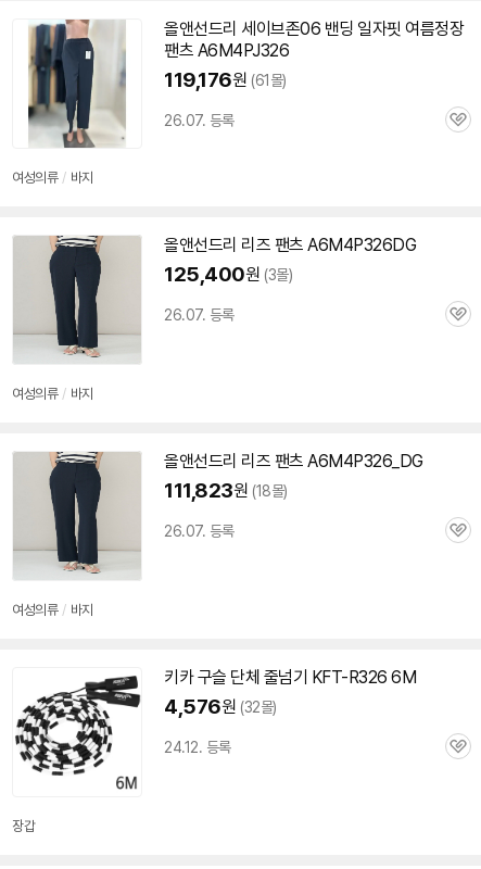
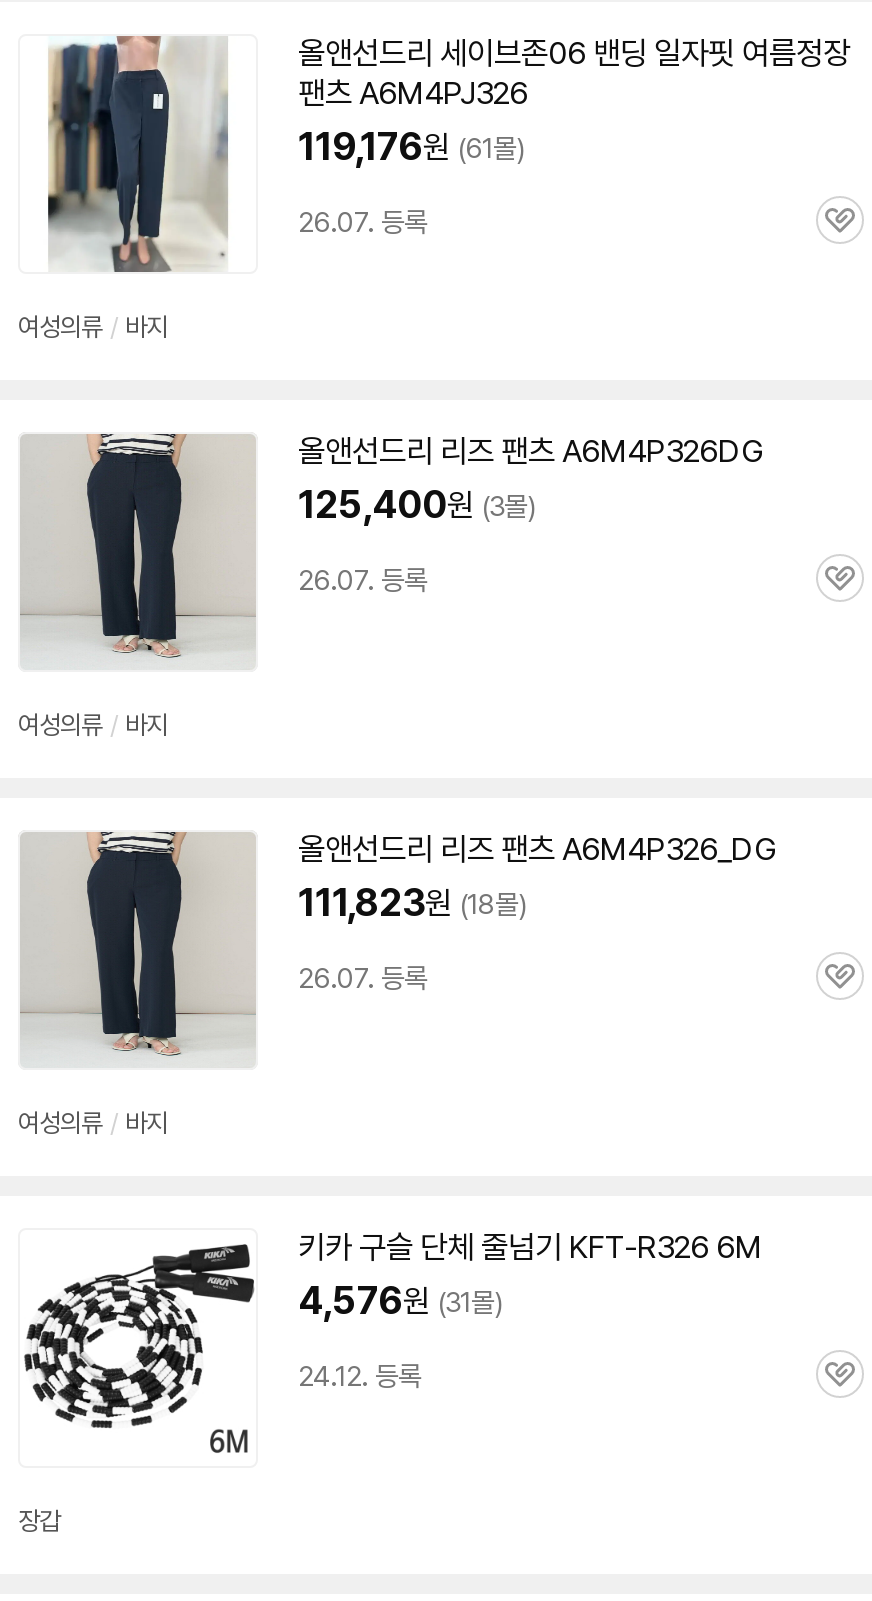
- 4,576원 (32몰)
+ 4,576원 (31몰)
